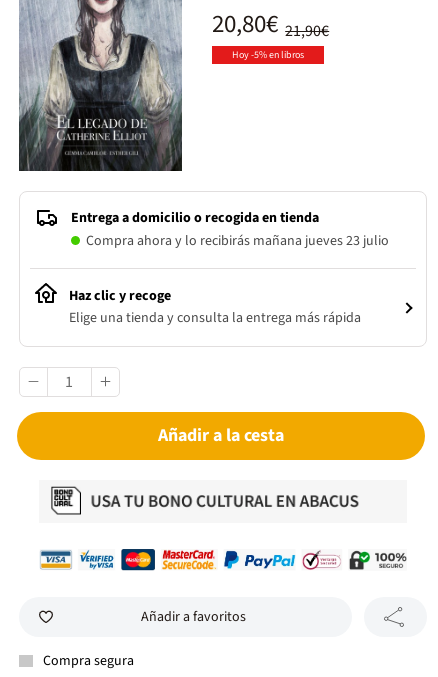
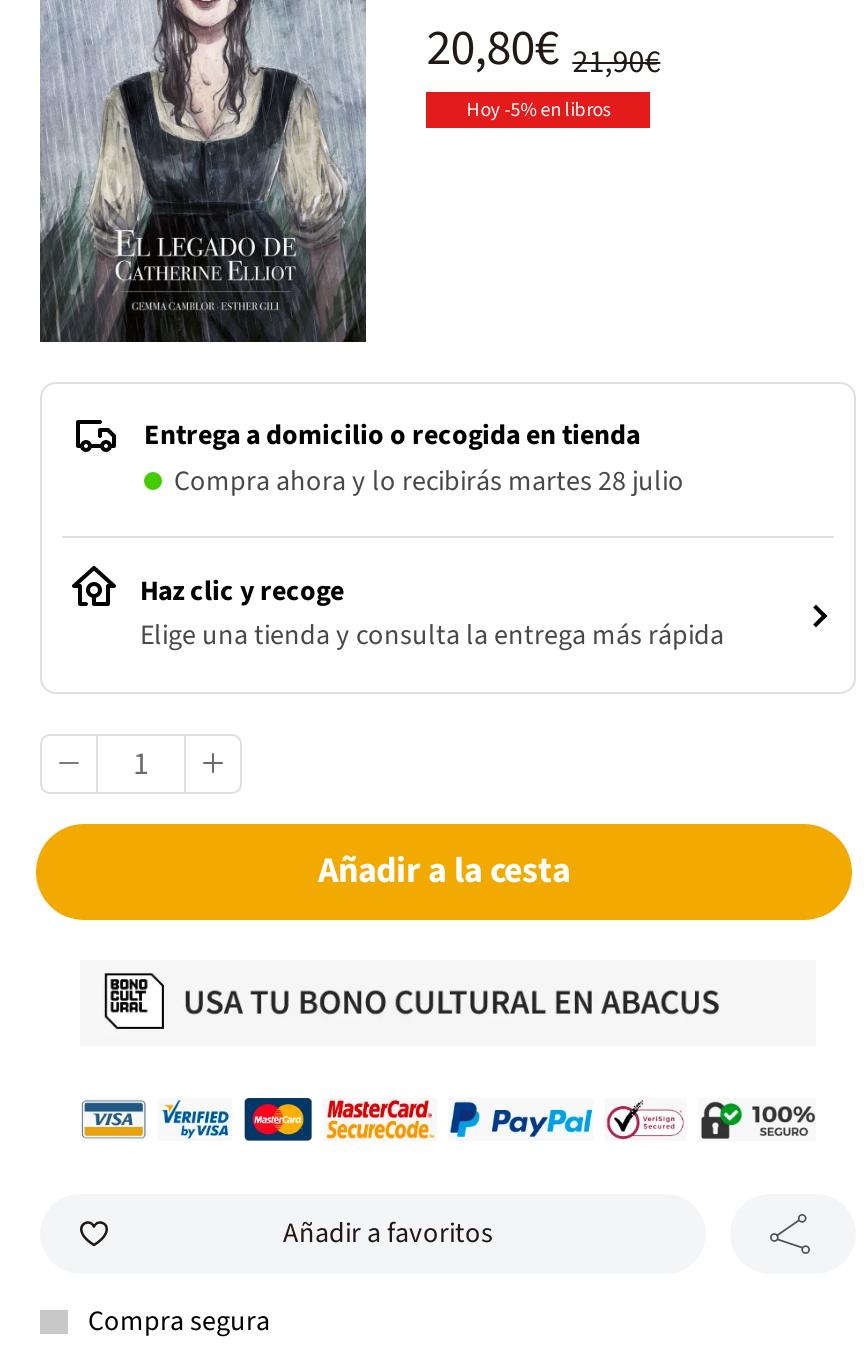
- Compra ahora y lo recibirás mañana jueves 23 julio
+ Compra ahora y lo recibirás martes 28 julio
